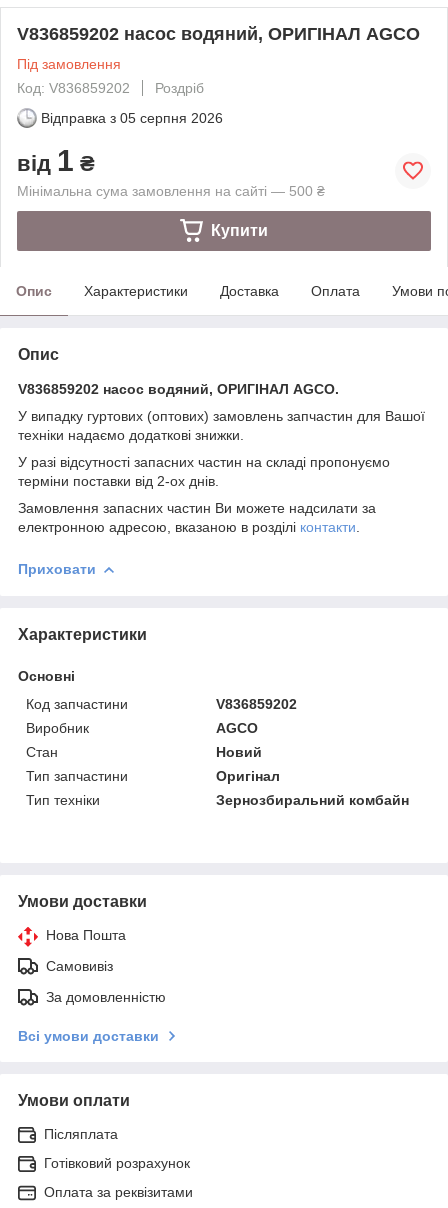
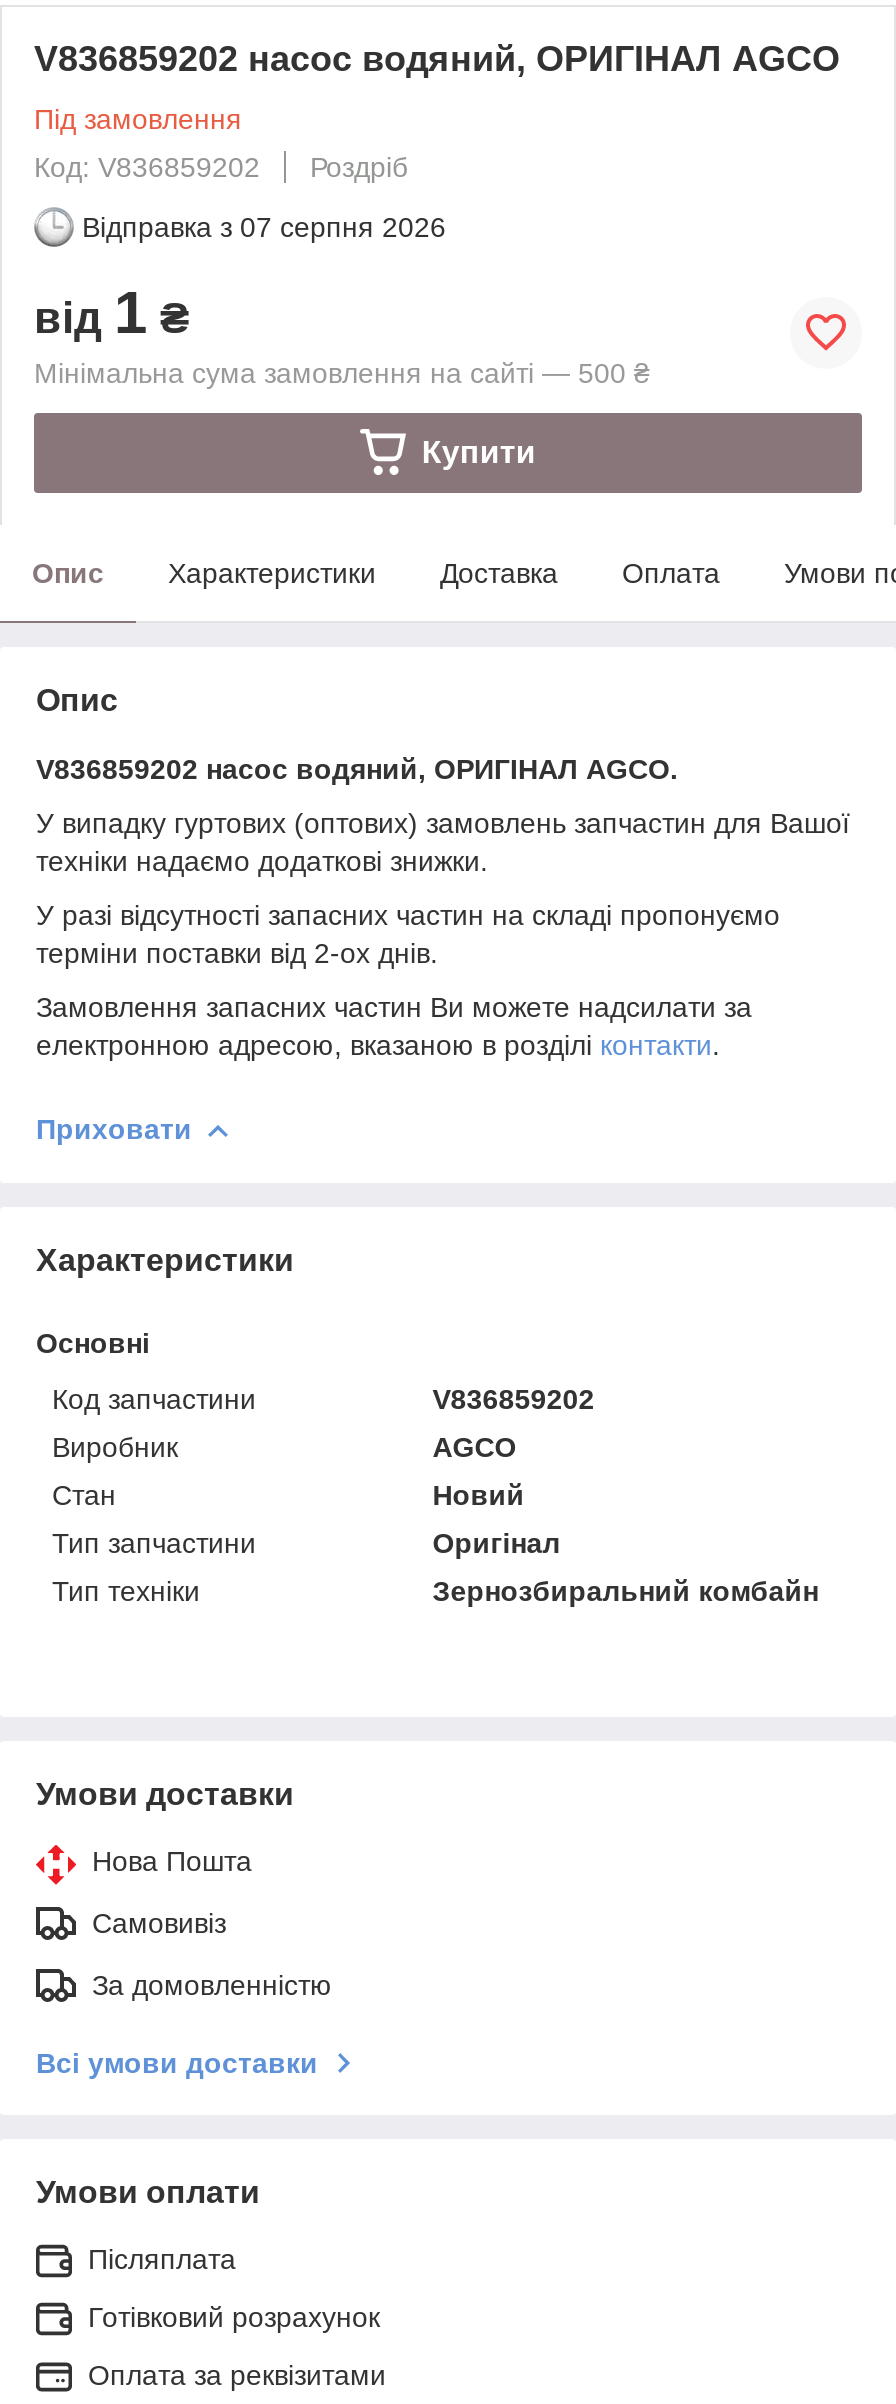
- Відправка з 05 серпня 2026
+ Відправка з 07 серпня 2026
